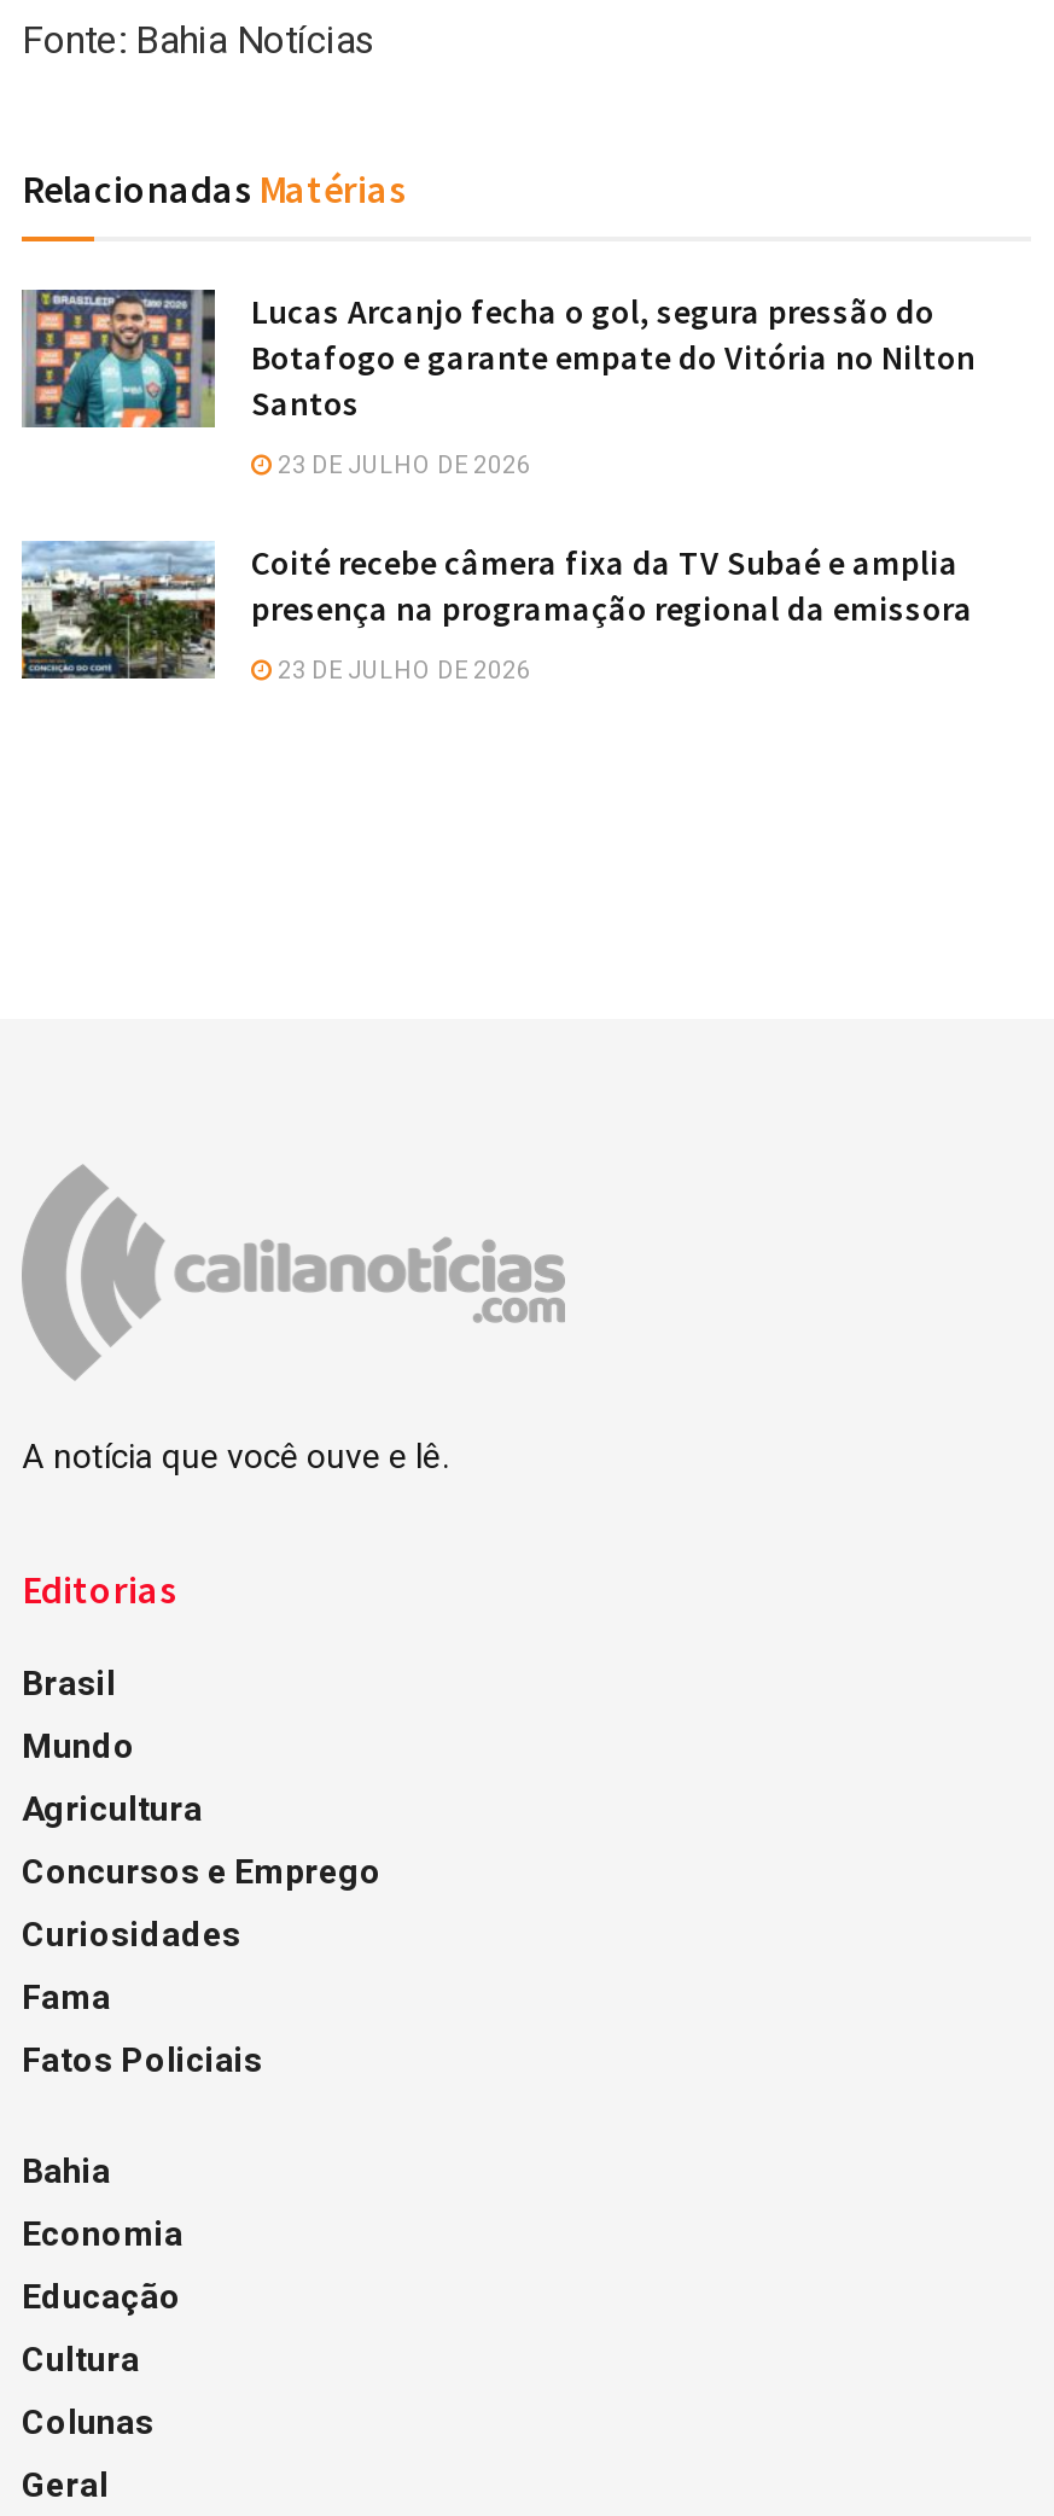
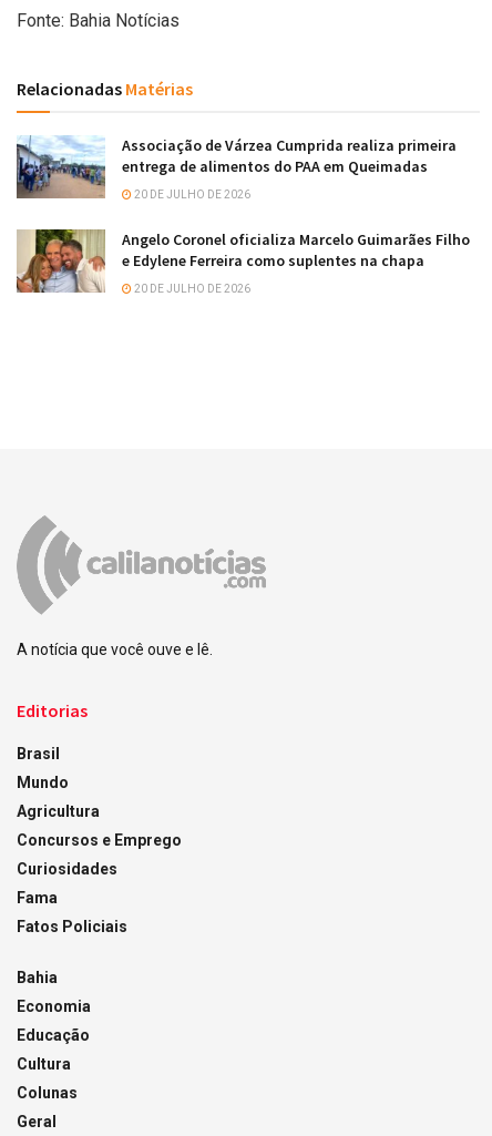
- [image]
- Lucas Arcanjo fecha o gol, segura pressão do
- Botafogo e garante empate do Vitória no Nilton
- Santos
+ [image]
+ Associação de Várzea Cumprida realiza primeira
+ entrega de alimentos do PAA em Queimadas

- 23 DE JULHO DE 2026
+ 20 DE JULHO DE 2026

- [image]
- Coité recebe câmera fixa da TV Subaé e amplia
- presença na programação regional da emissora
+ [image]
+ Angelo Coronel oficializa Marcelo Guimarães Filho
+ e Edylene Ferreira como suplentes na chapa

- 23 DE JULHO DE 2026
+ 20 DE JULHO DE 2026
